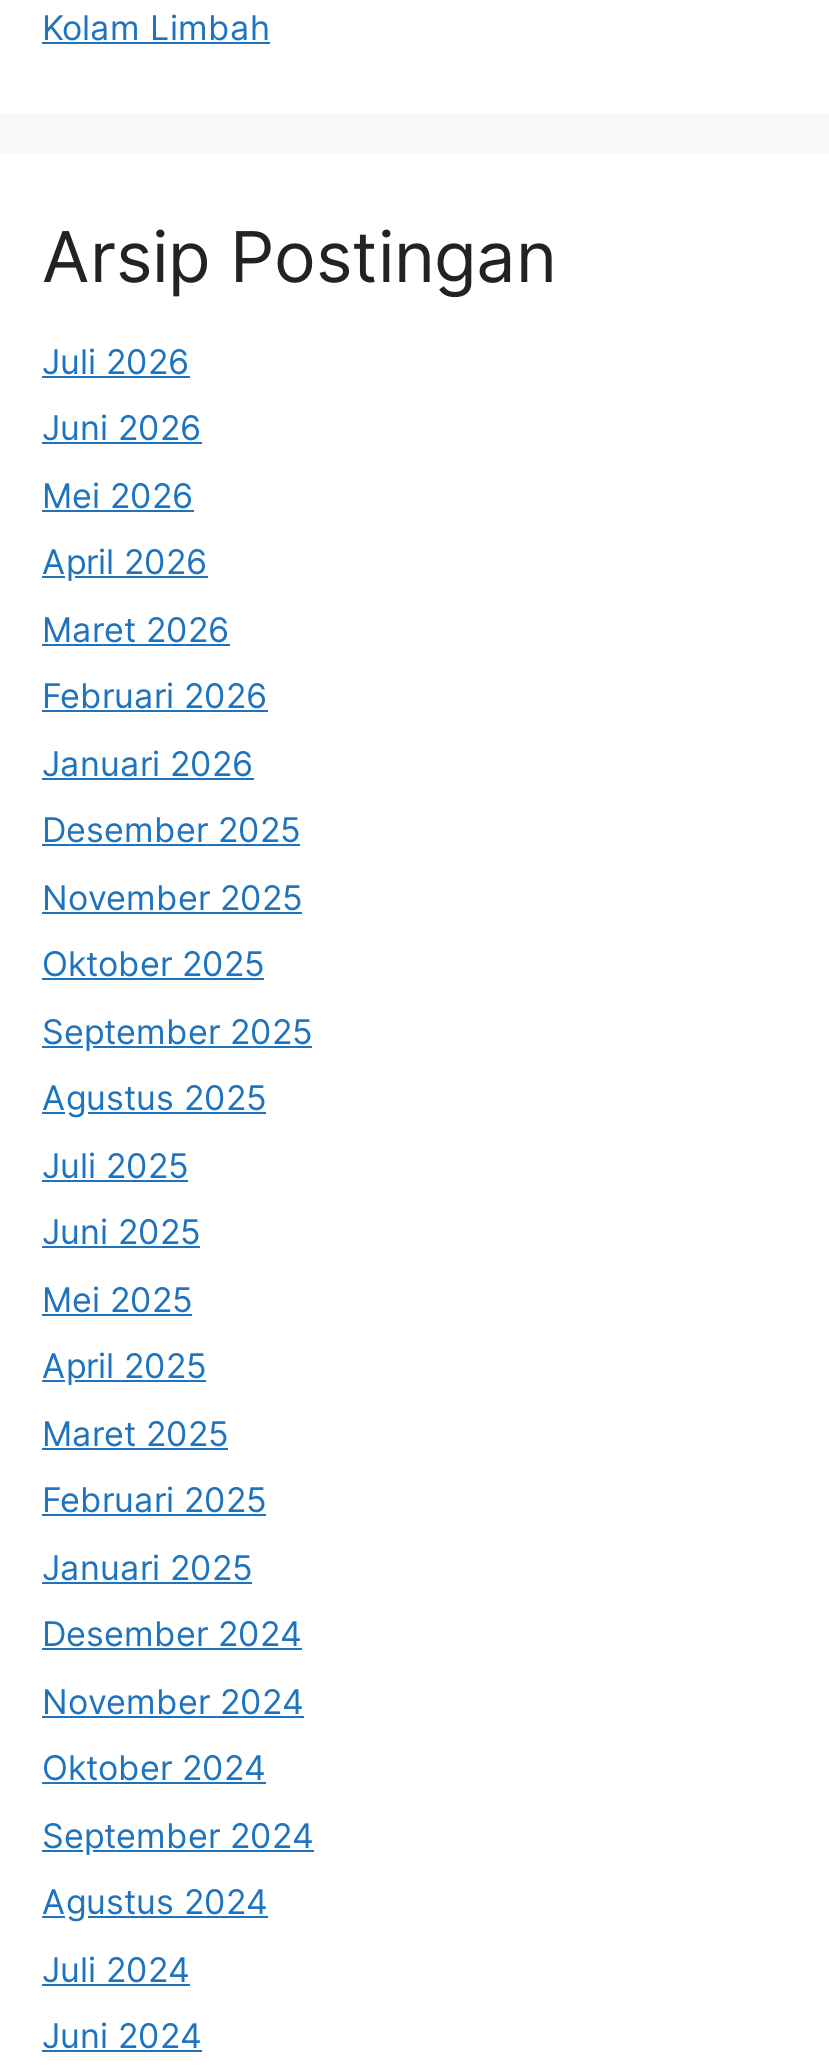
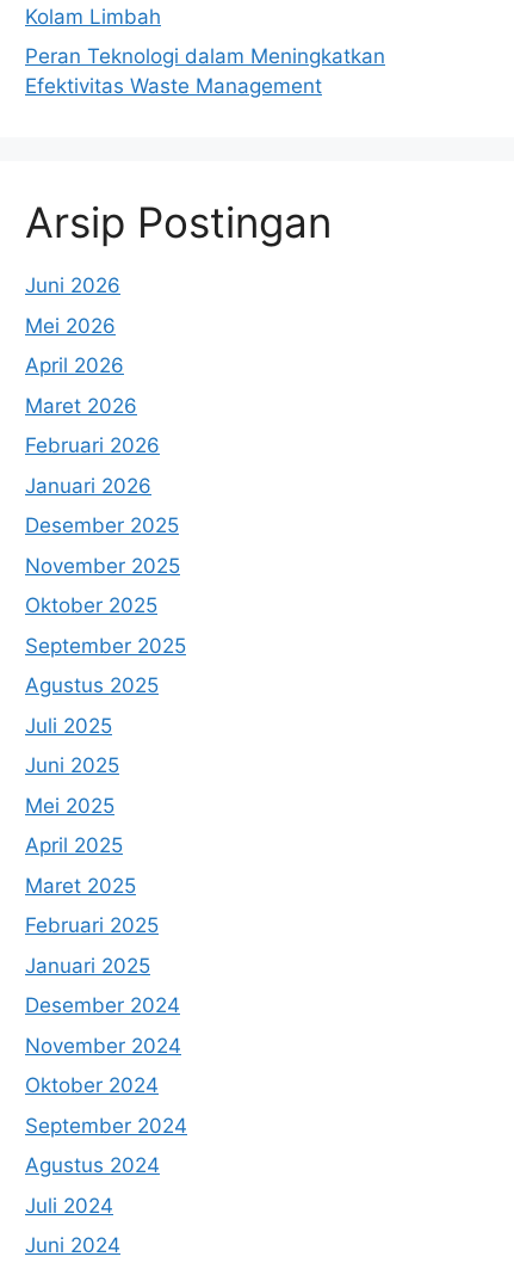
+ Peran Teknologi dalam Meningkatkan
+ Efektivitas Waste Management

moved down: Arsip Postingan

- Juli 2026
